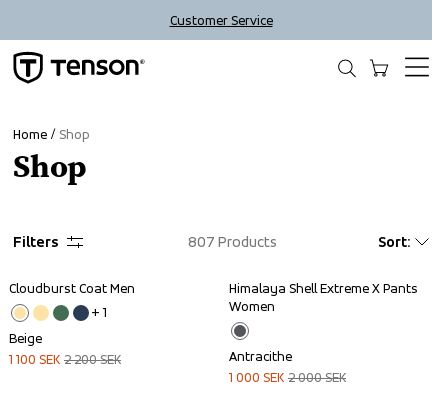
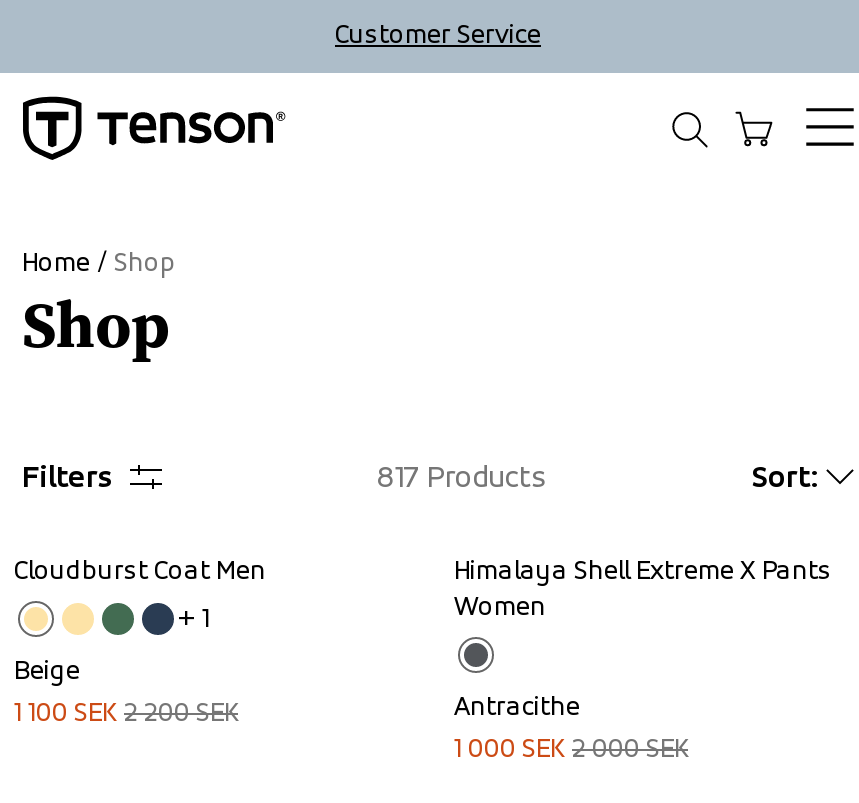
- 807 Products
+ 817 Products
